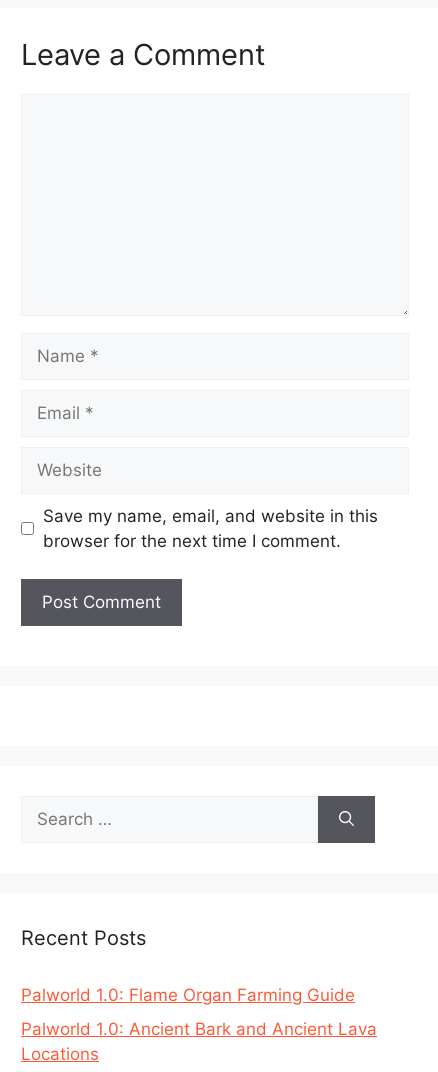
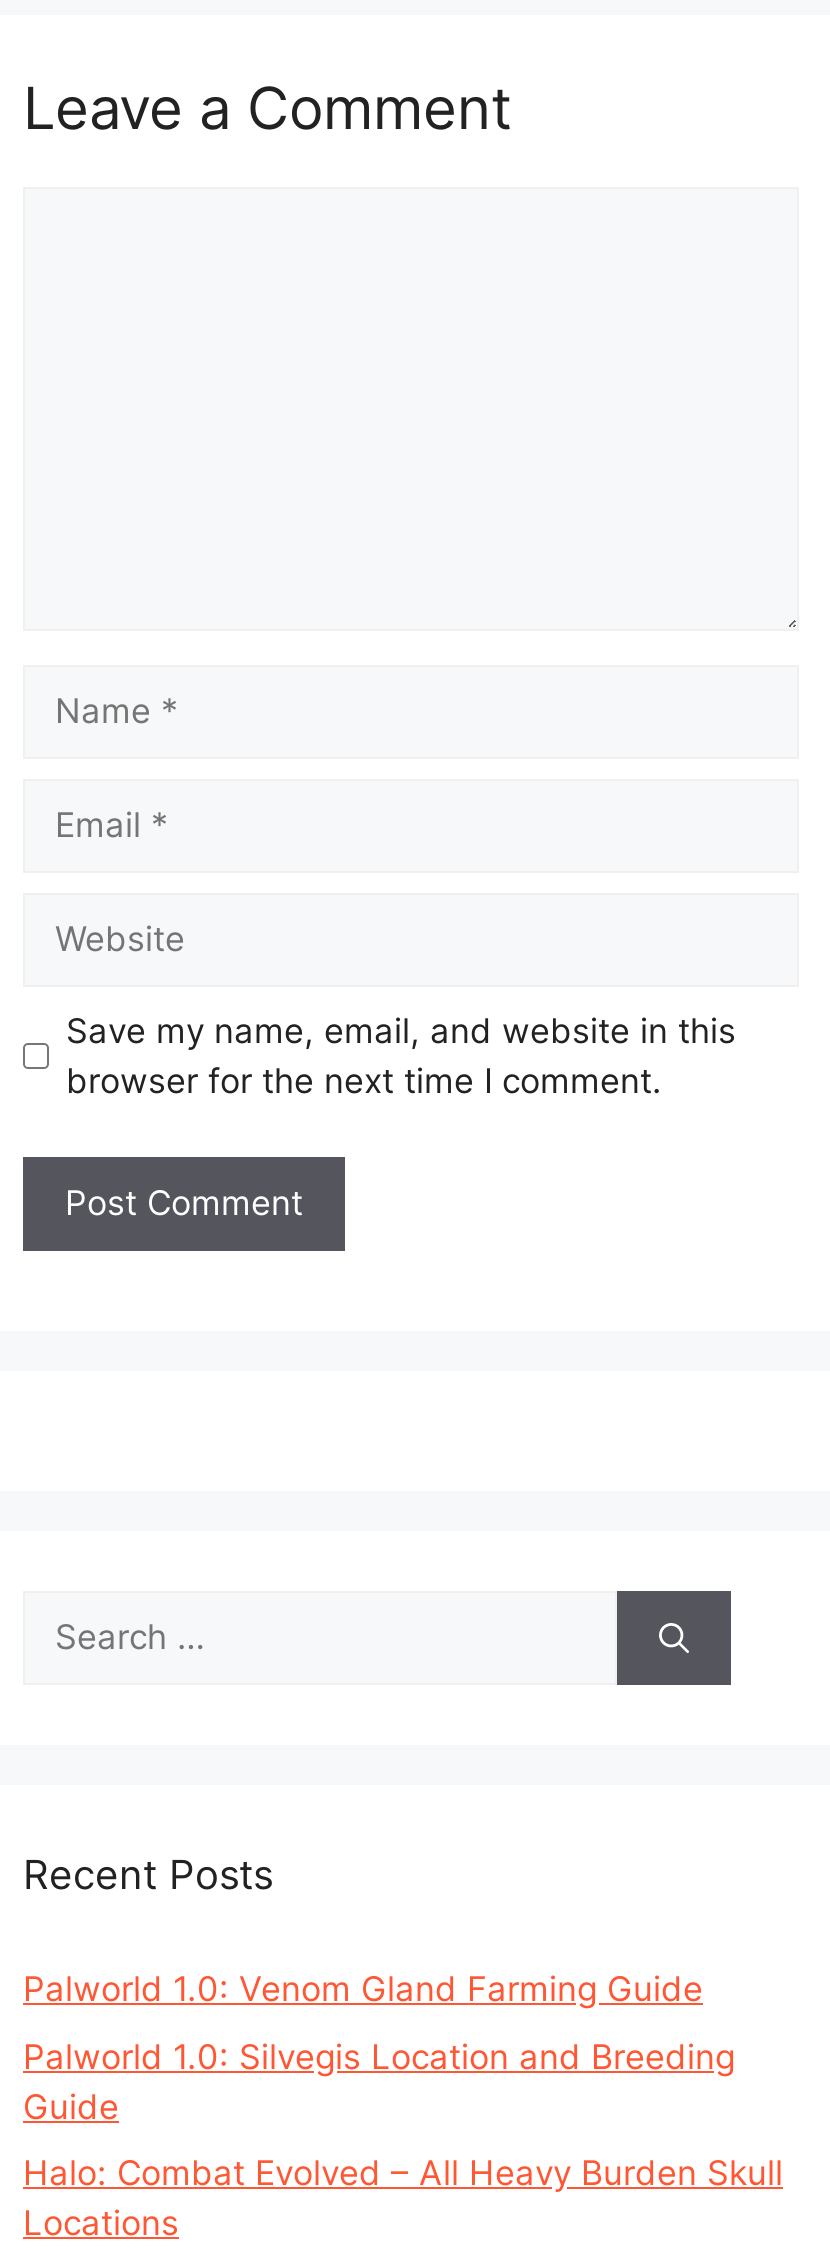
- Palworld 1.0: Flame Organ Farming Guide
- Palworld 1.0: Ancient Bark and Ancient Lava
+ Palworld 1.0: Venom Gland Farming Guide
+ Palworld 1.0: Silvegis Location and Breeding
+ Guide
+ Halo: Combat Evolved – All Heavy Burden Skull
